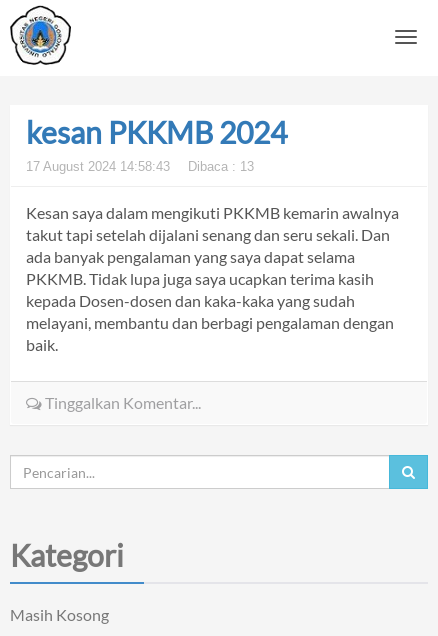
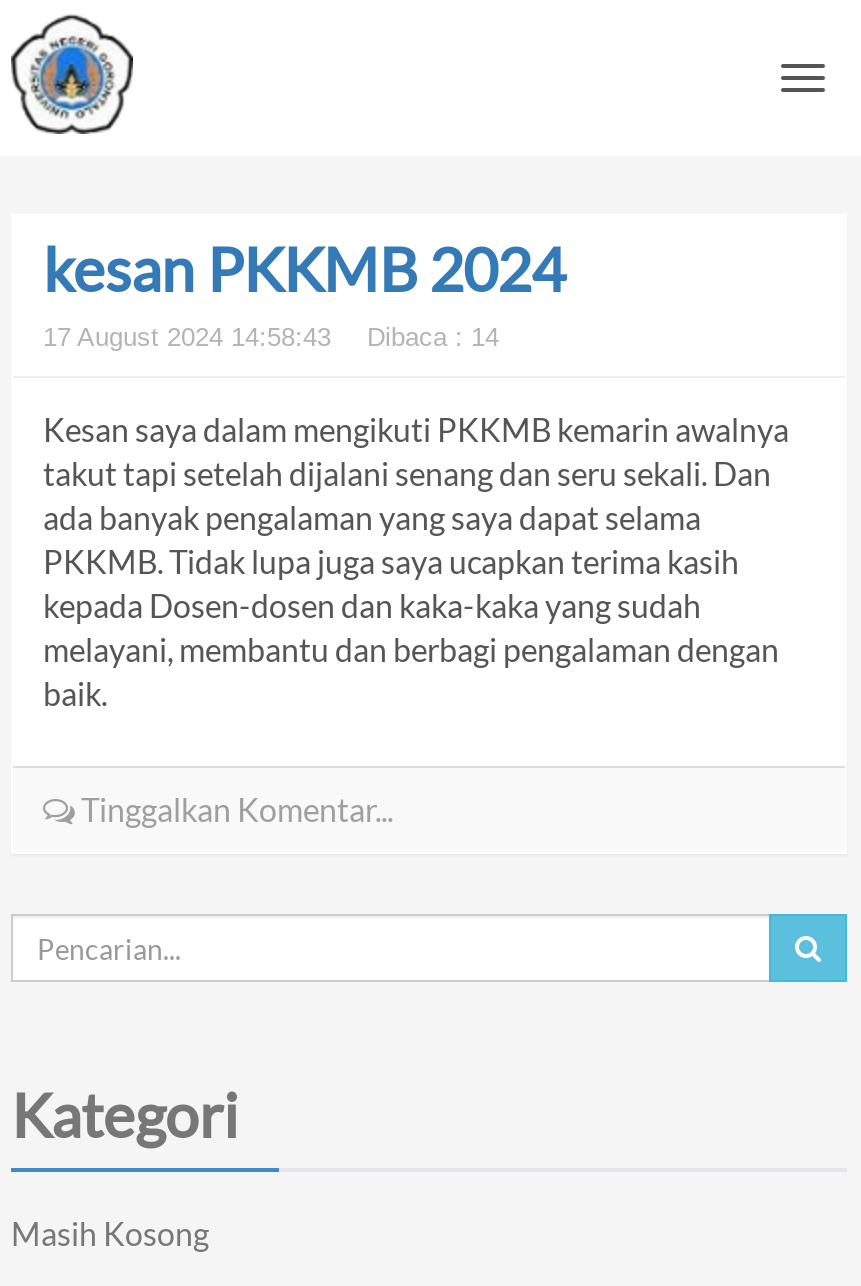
- 17 August 2024 14:58:43 Dibaca : 13
+ 17 August 2024 14:58:43 Dibaca : 14
